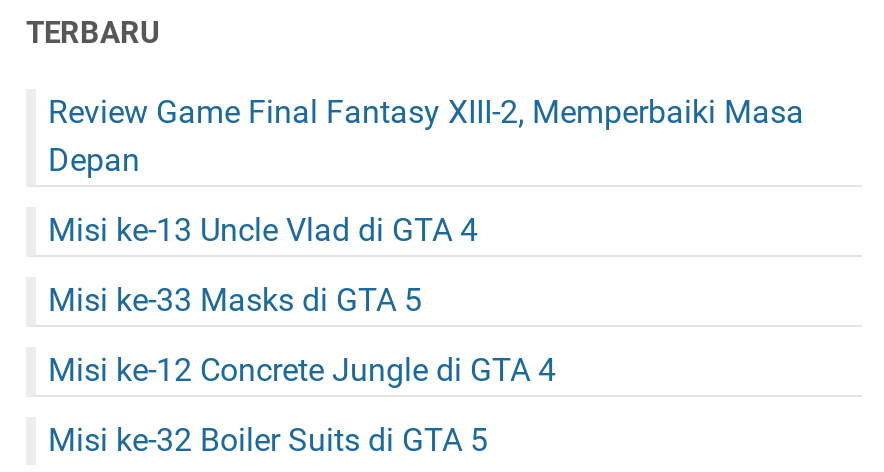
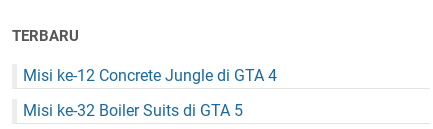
- Review Game Final Fantasy XIII-2, Memperbaiki Masa
- Depan
- Misi ke-13 Uncle Vlad di GTA 4
- Misi ke-33 Masks di GTA 5
